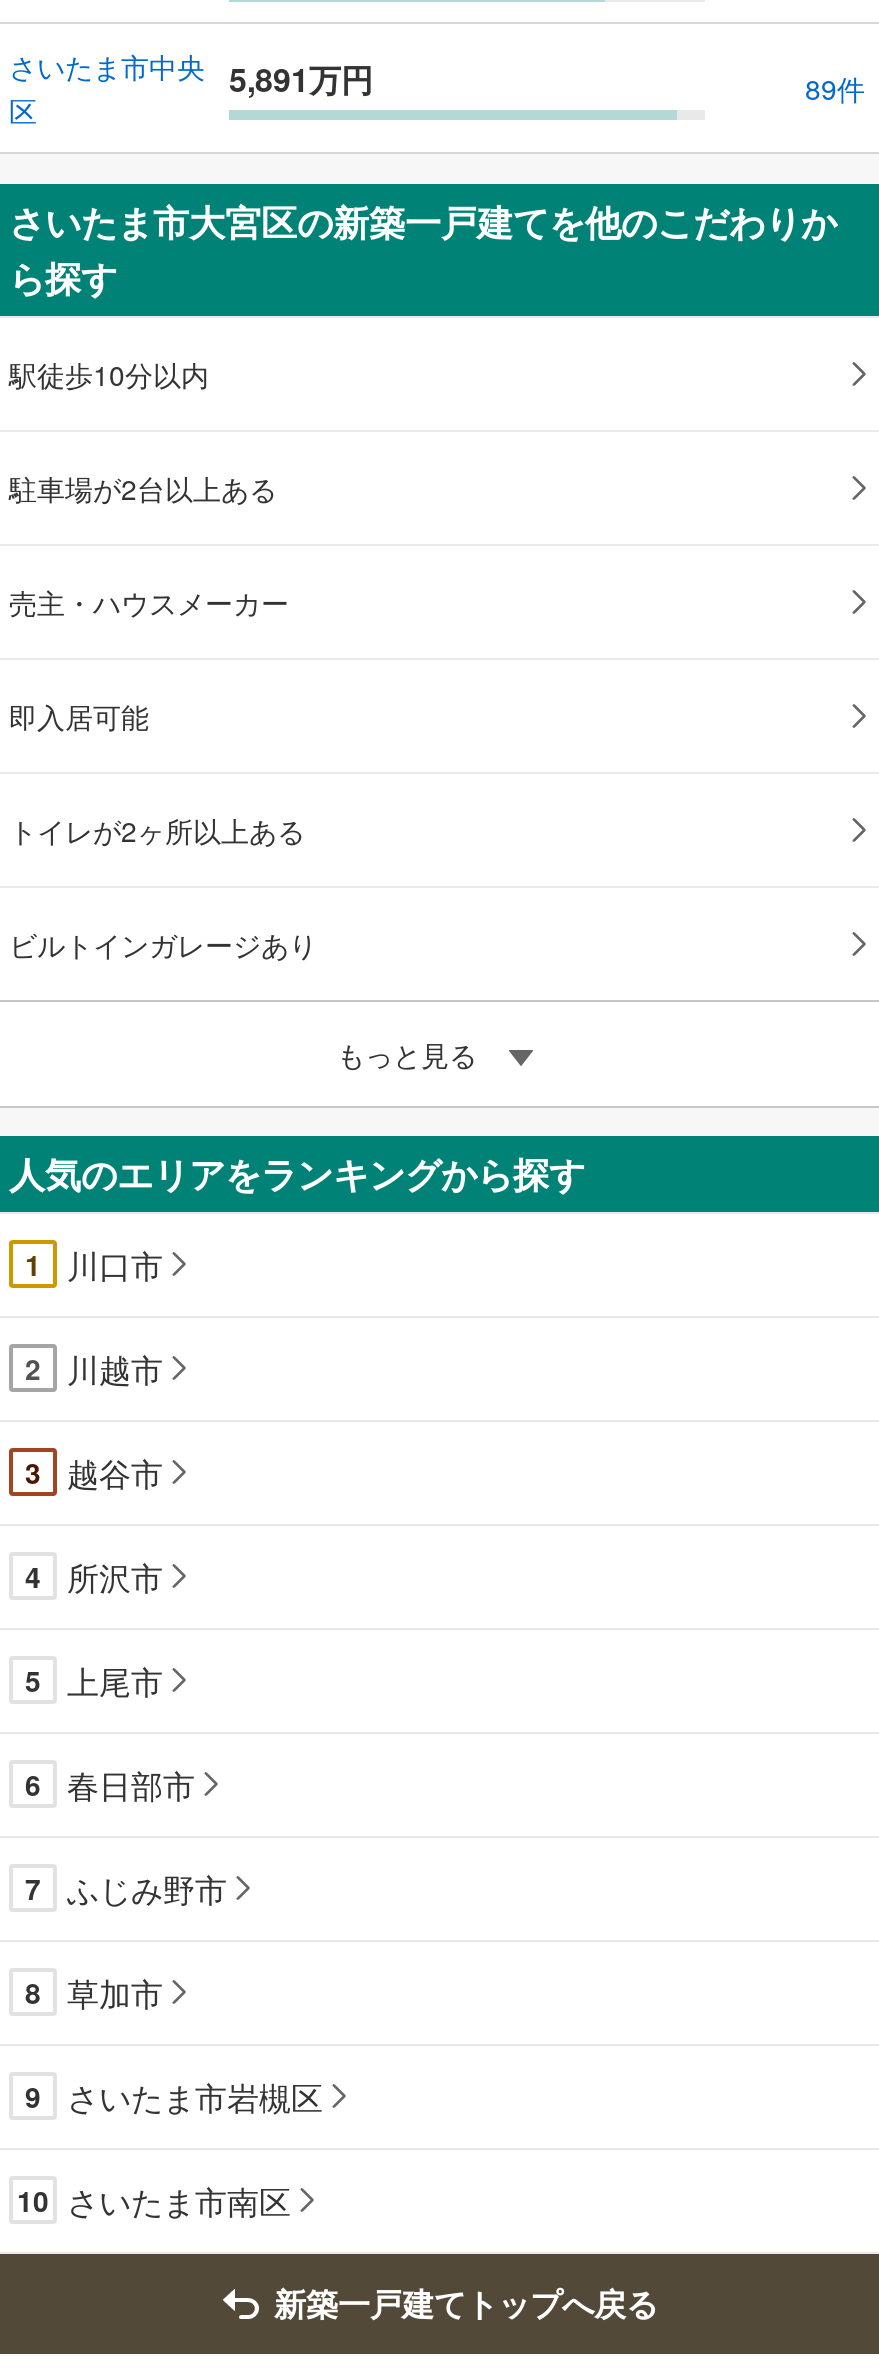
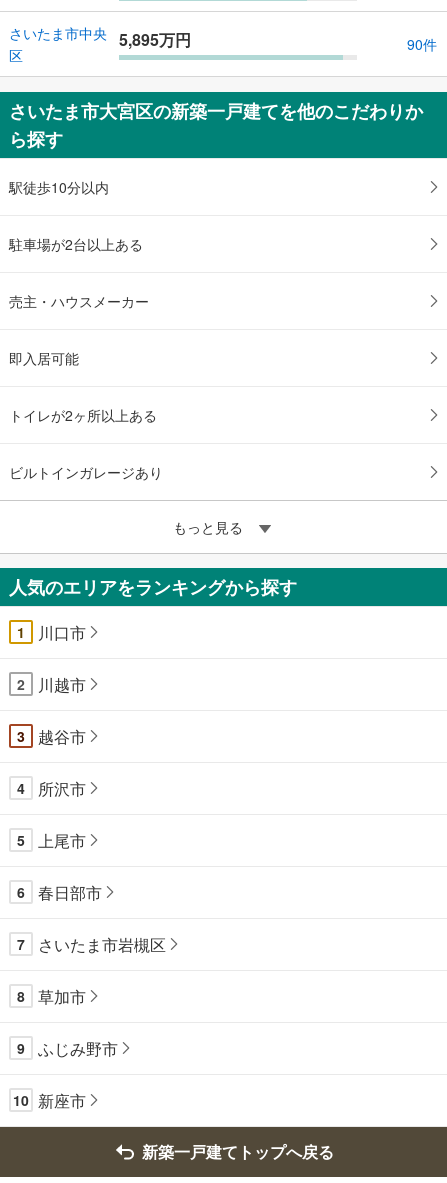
- さいたま市中央 5,891万円
+ さいたま市中央 5,895万円

- 89件
+ 90件

moved down: ふじみ野市

moved up: さいたま市岩槻区

- 10 さいたま市南区
+ 10 新座市
